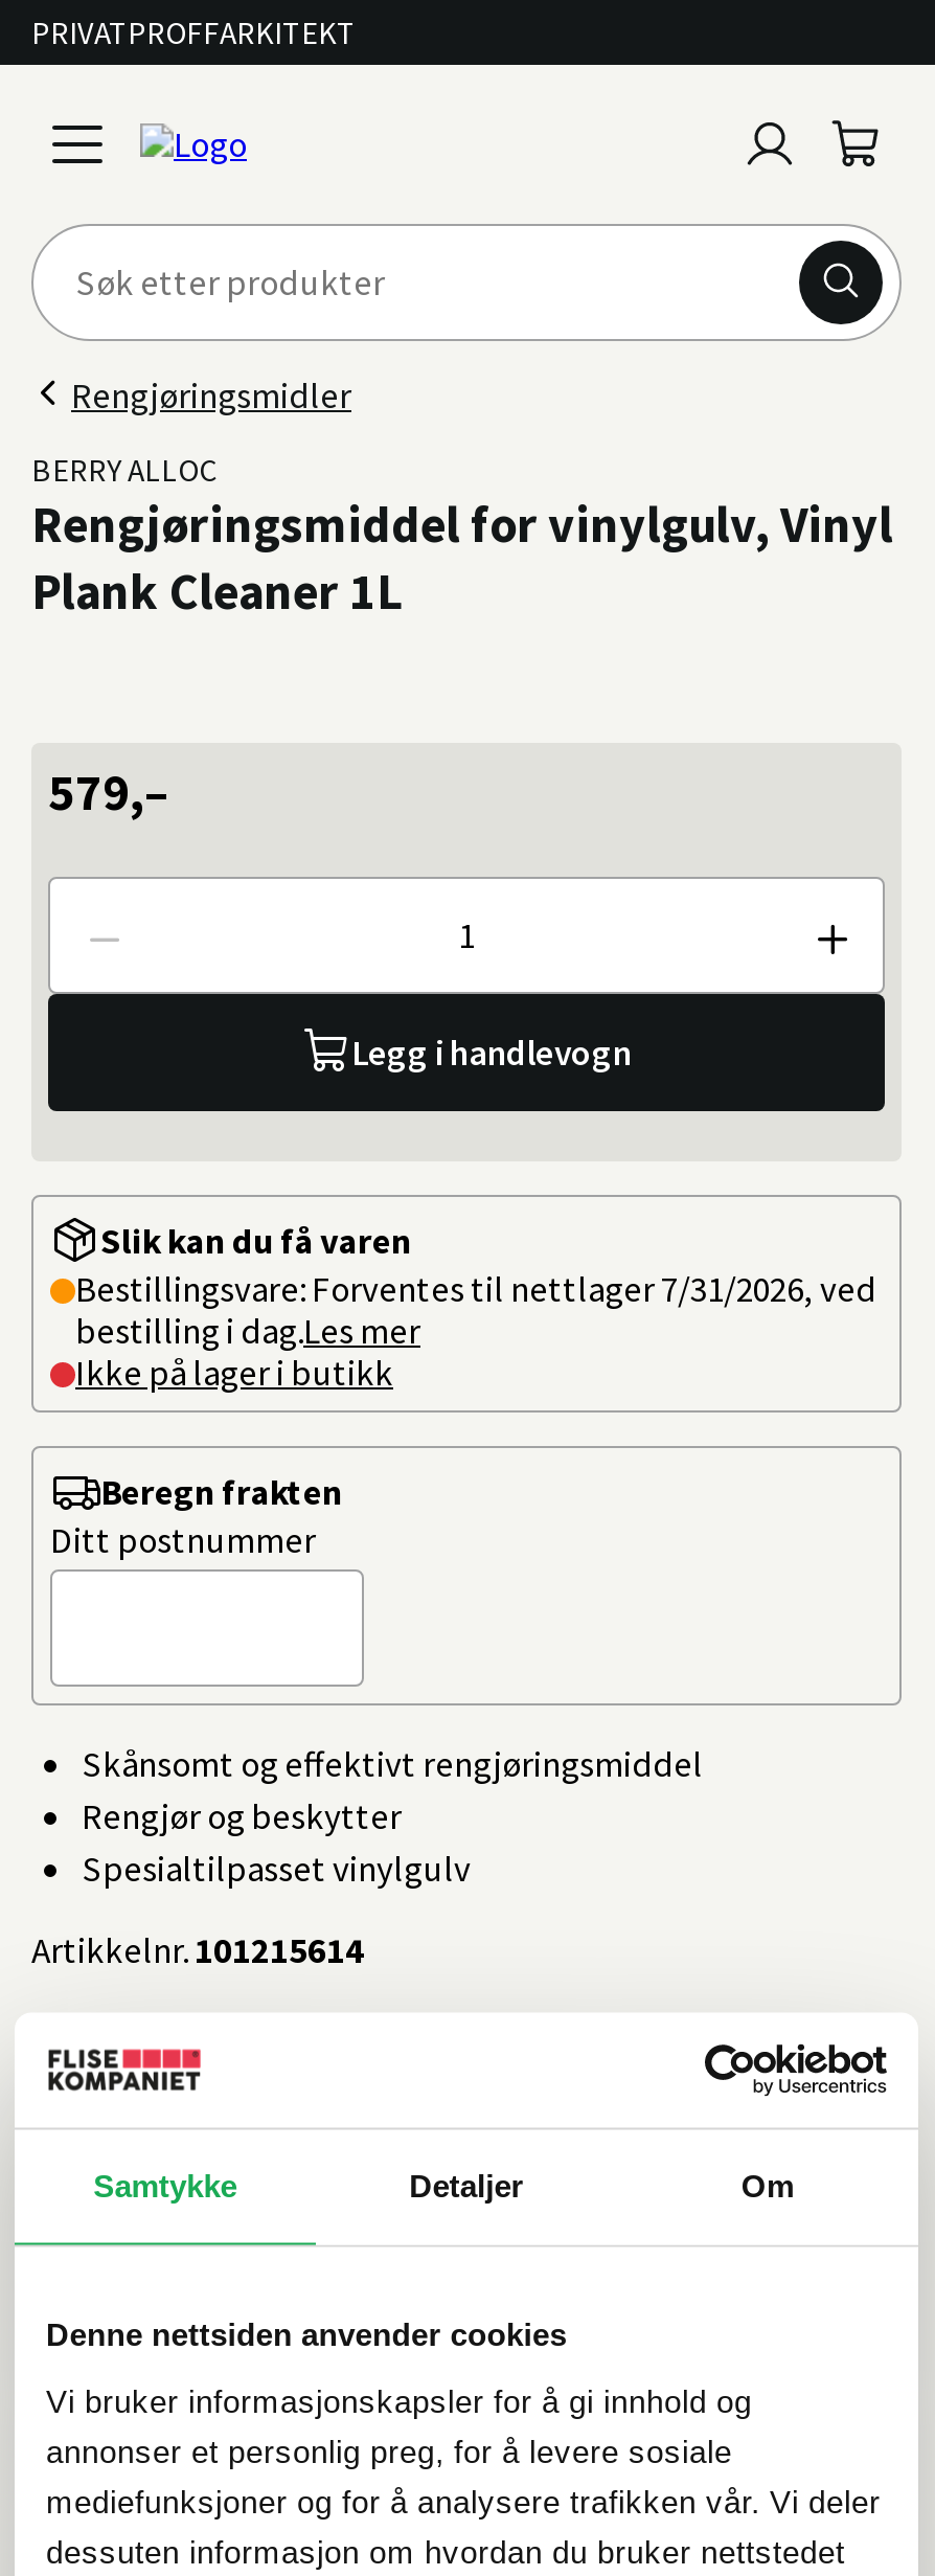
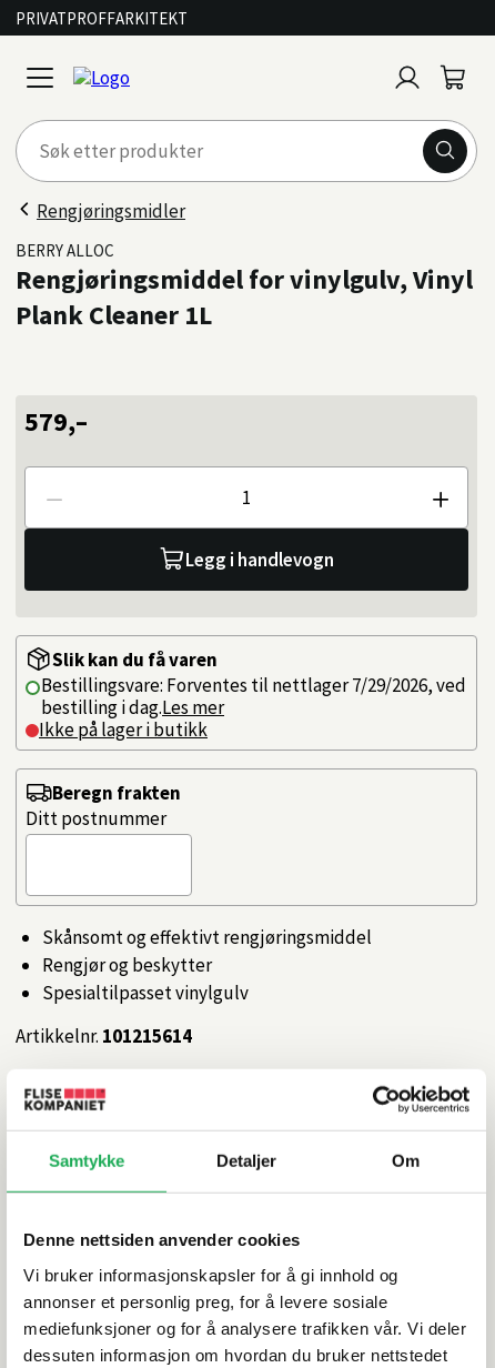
- Bestillingsvare: Forventes til nettlager 7/31/2026, ved
+ Bestillingsvare: Forventes til nettlager 7/29/2026, ved
